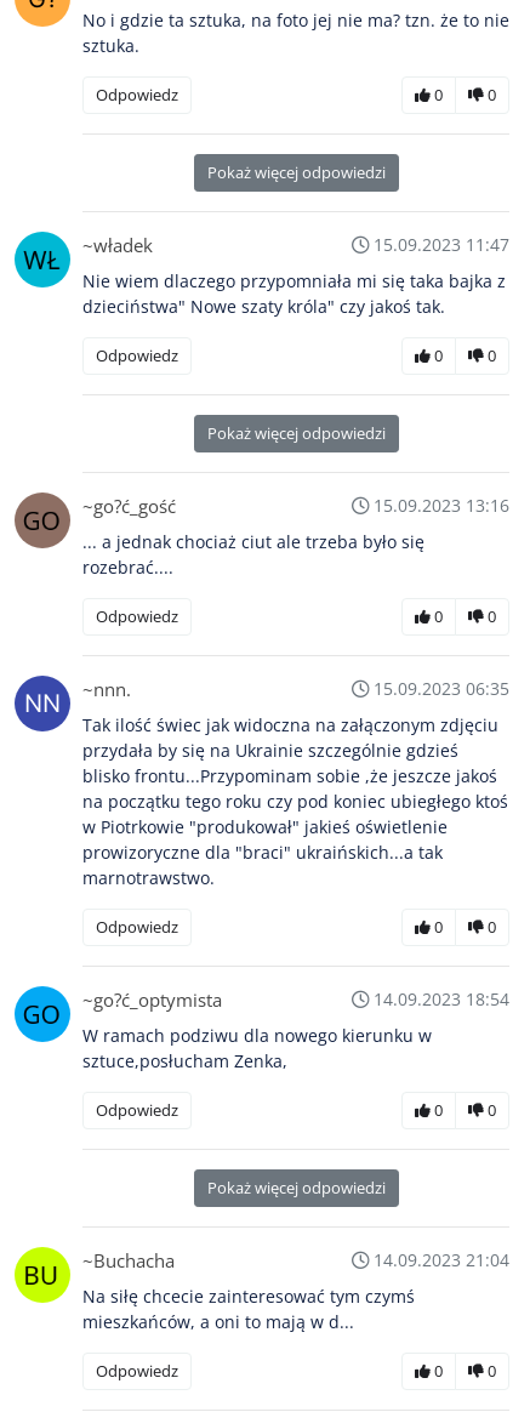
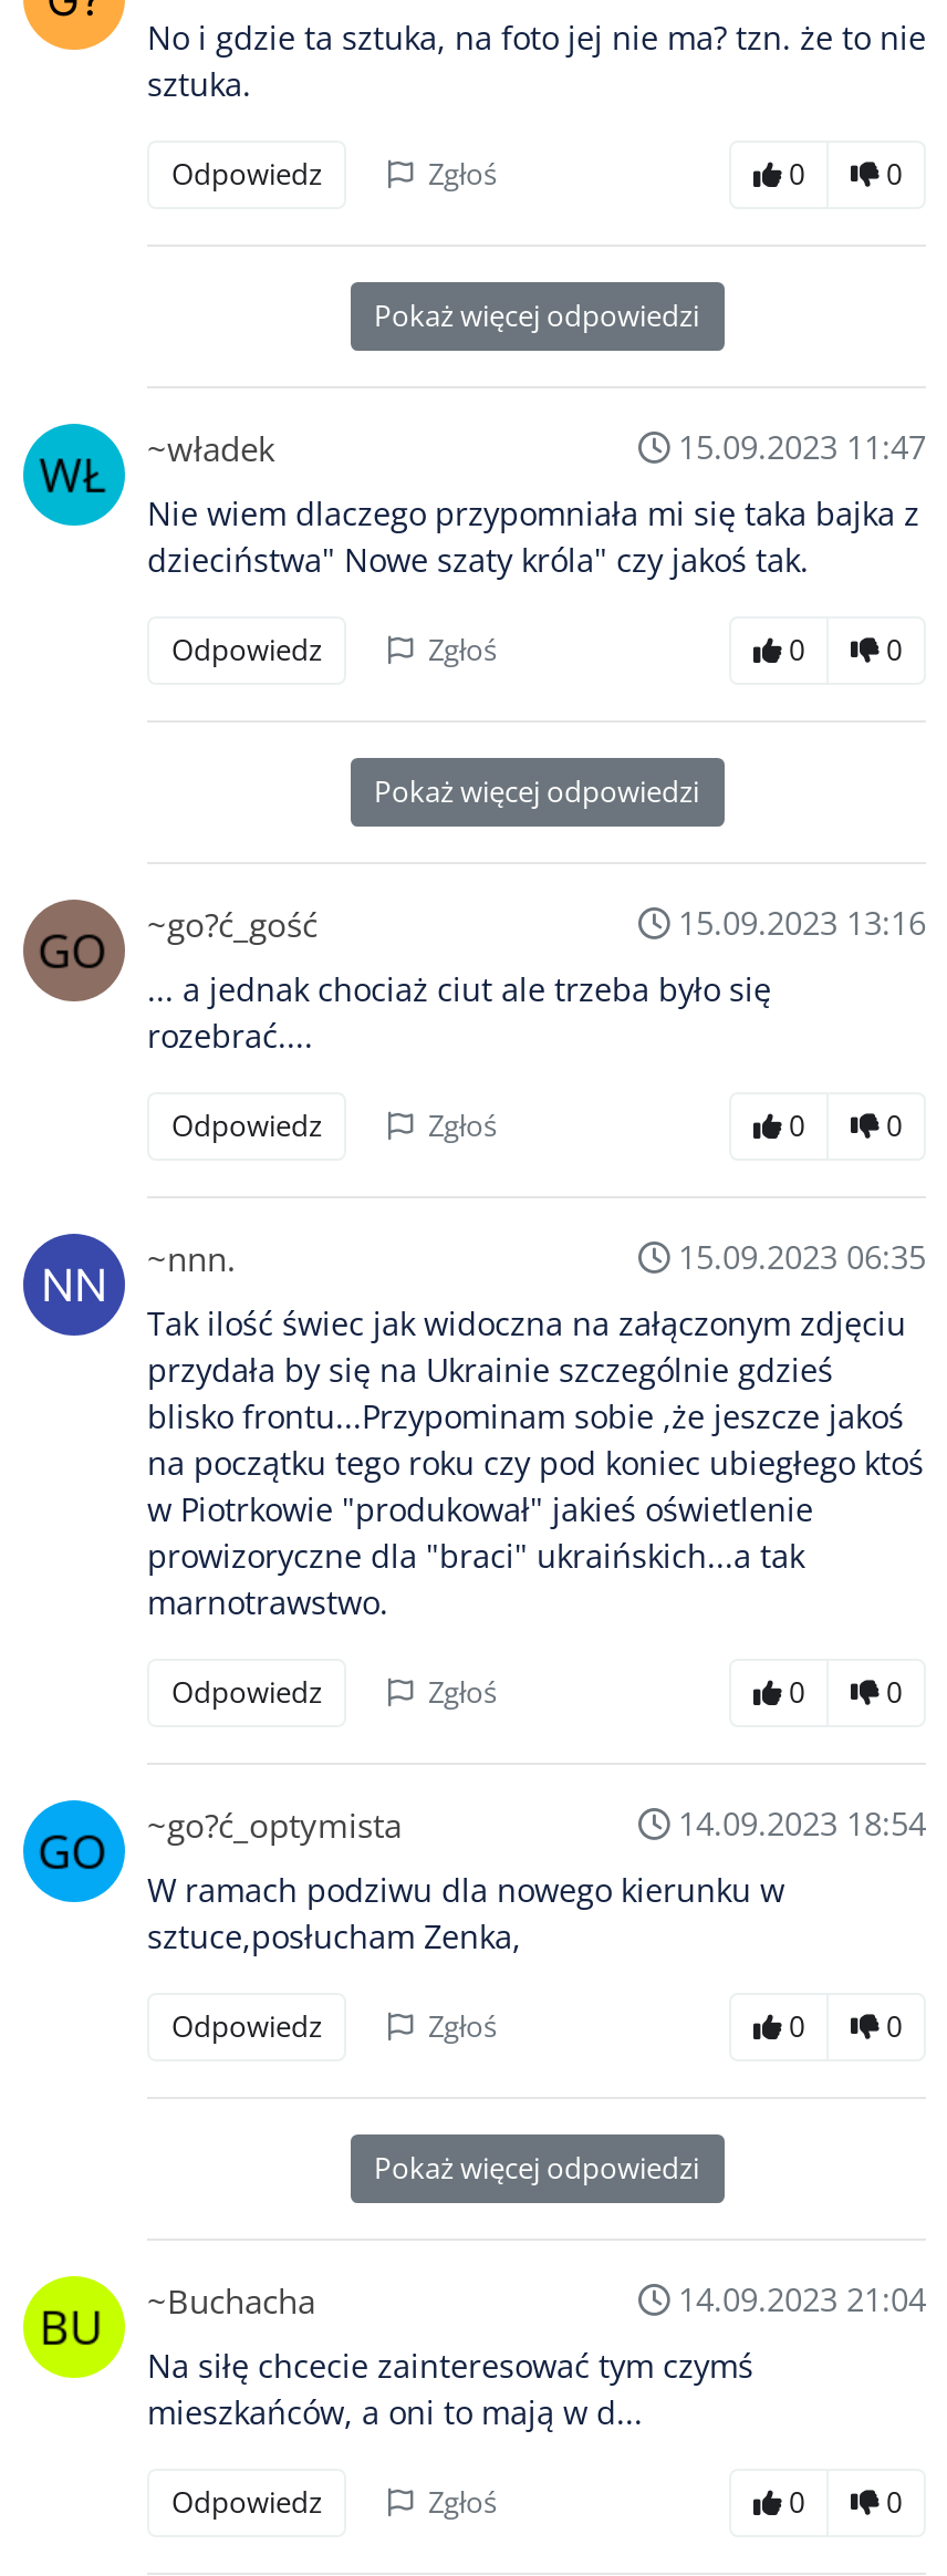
+ Zgłoś

+ Zgłoś

+ Zgłoś

+ Zgłoś

+ Zgłoś

+ Zgłoś
